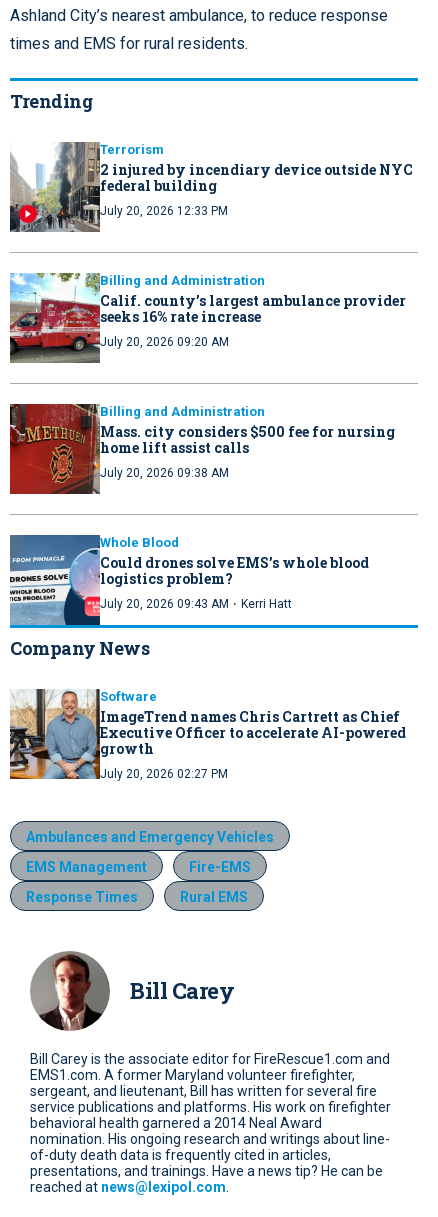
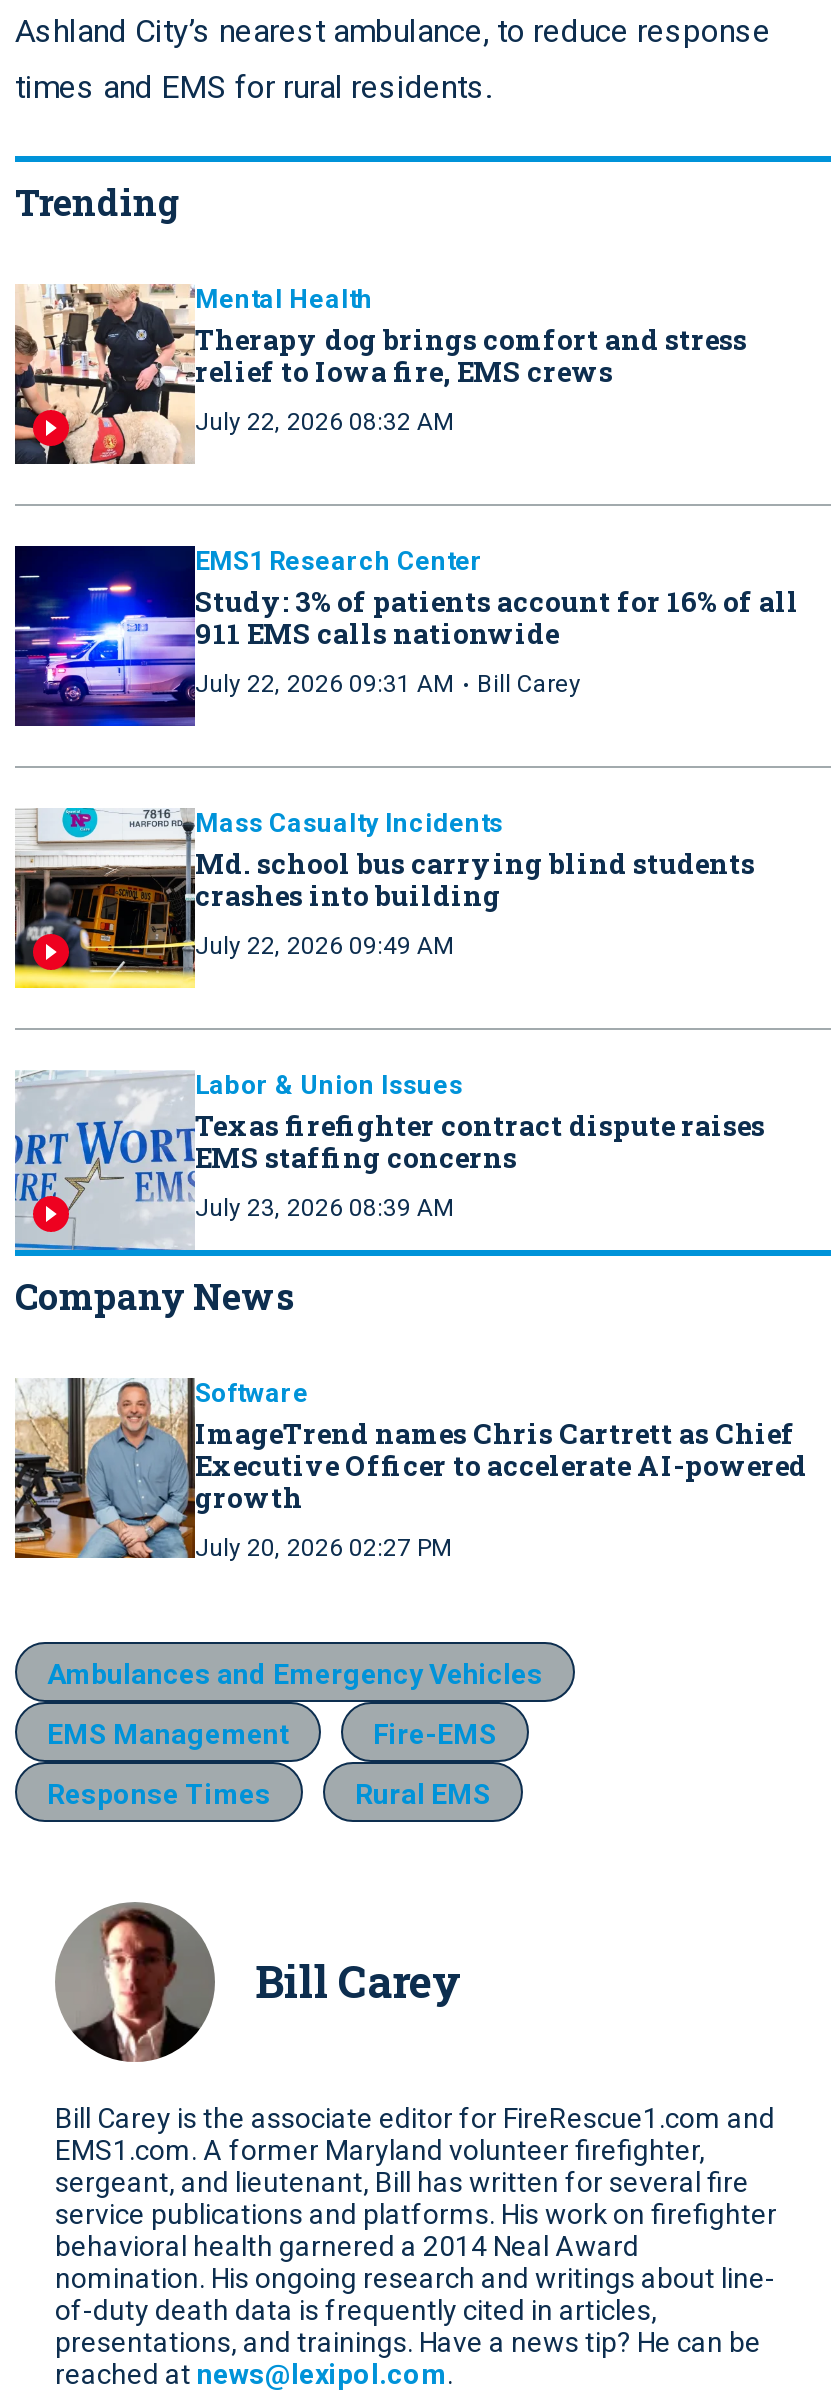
- [image]
- Terrorism
- 2 injured by incendiary device outside NYC
- federal building
+ [image]
+ Mental Health
+ Therapy dog brings comfort and stress
+ relief to Iowa fire, EMS crews

- July 20, 2026 12:33 PM
+ July 22, 2026 08:32 AM

- [image]
- Billing and Administration
- Calif. county’s largest ambulance provider
- seeks 16% rate increase
+ [image]
+ EMS1 Research Center
+ Study: 3% of patients account for 16% of all
+ 911 EMS calls nationwide
+ July 22, 2026 09:31 AM · Bill Carey

- July 20, 2026 09:20 AM
+ Mass Casualty Incidents
+ Md. school bus carrying blind students
+ crashes into building

- [image]
- Billing and Administration
- Mass. city considers $500 fee for nursing
- home lift assist calls
+ [image]
+ July 22, 2026 09:49 AM

- July 20, 2026 09:38 AM
+ Labor & Union Issues
+ Texas firefighter contract dispute raises
+ EMS staffing concerns

- [image]
- Whole Blood
- Could drones solve EMS’s whole blood
- logistics problem?
- July 20, 2026 09:43 AM · Kerri Hatt
+ [image]
+ July 23, 2026 08:39 AM
